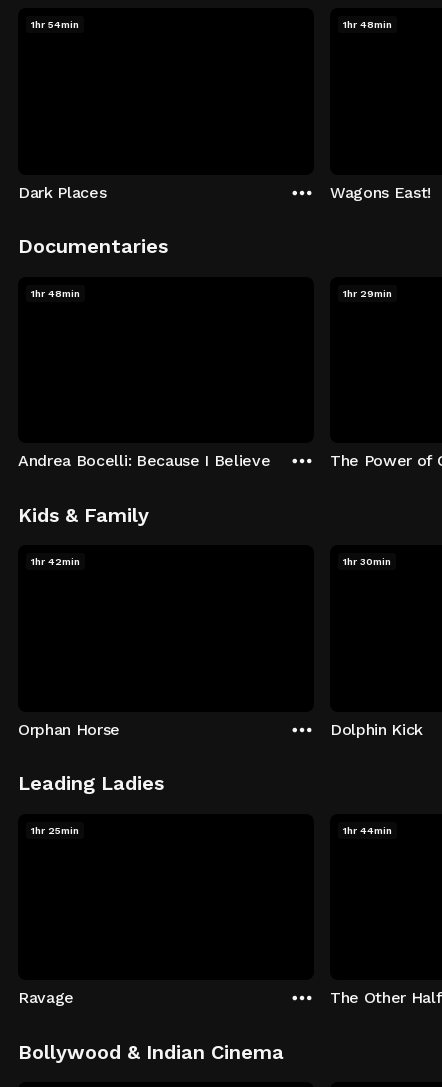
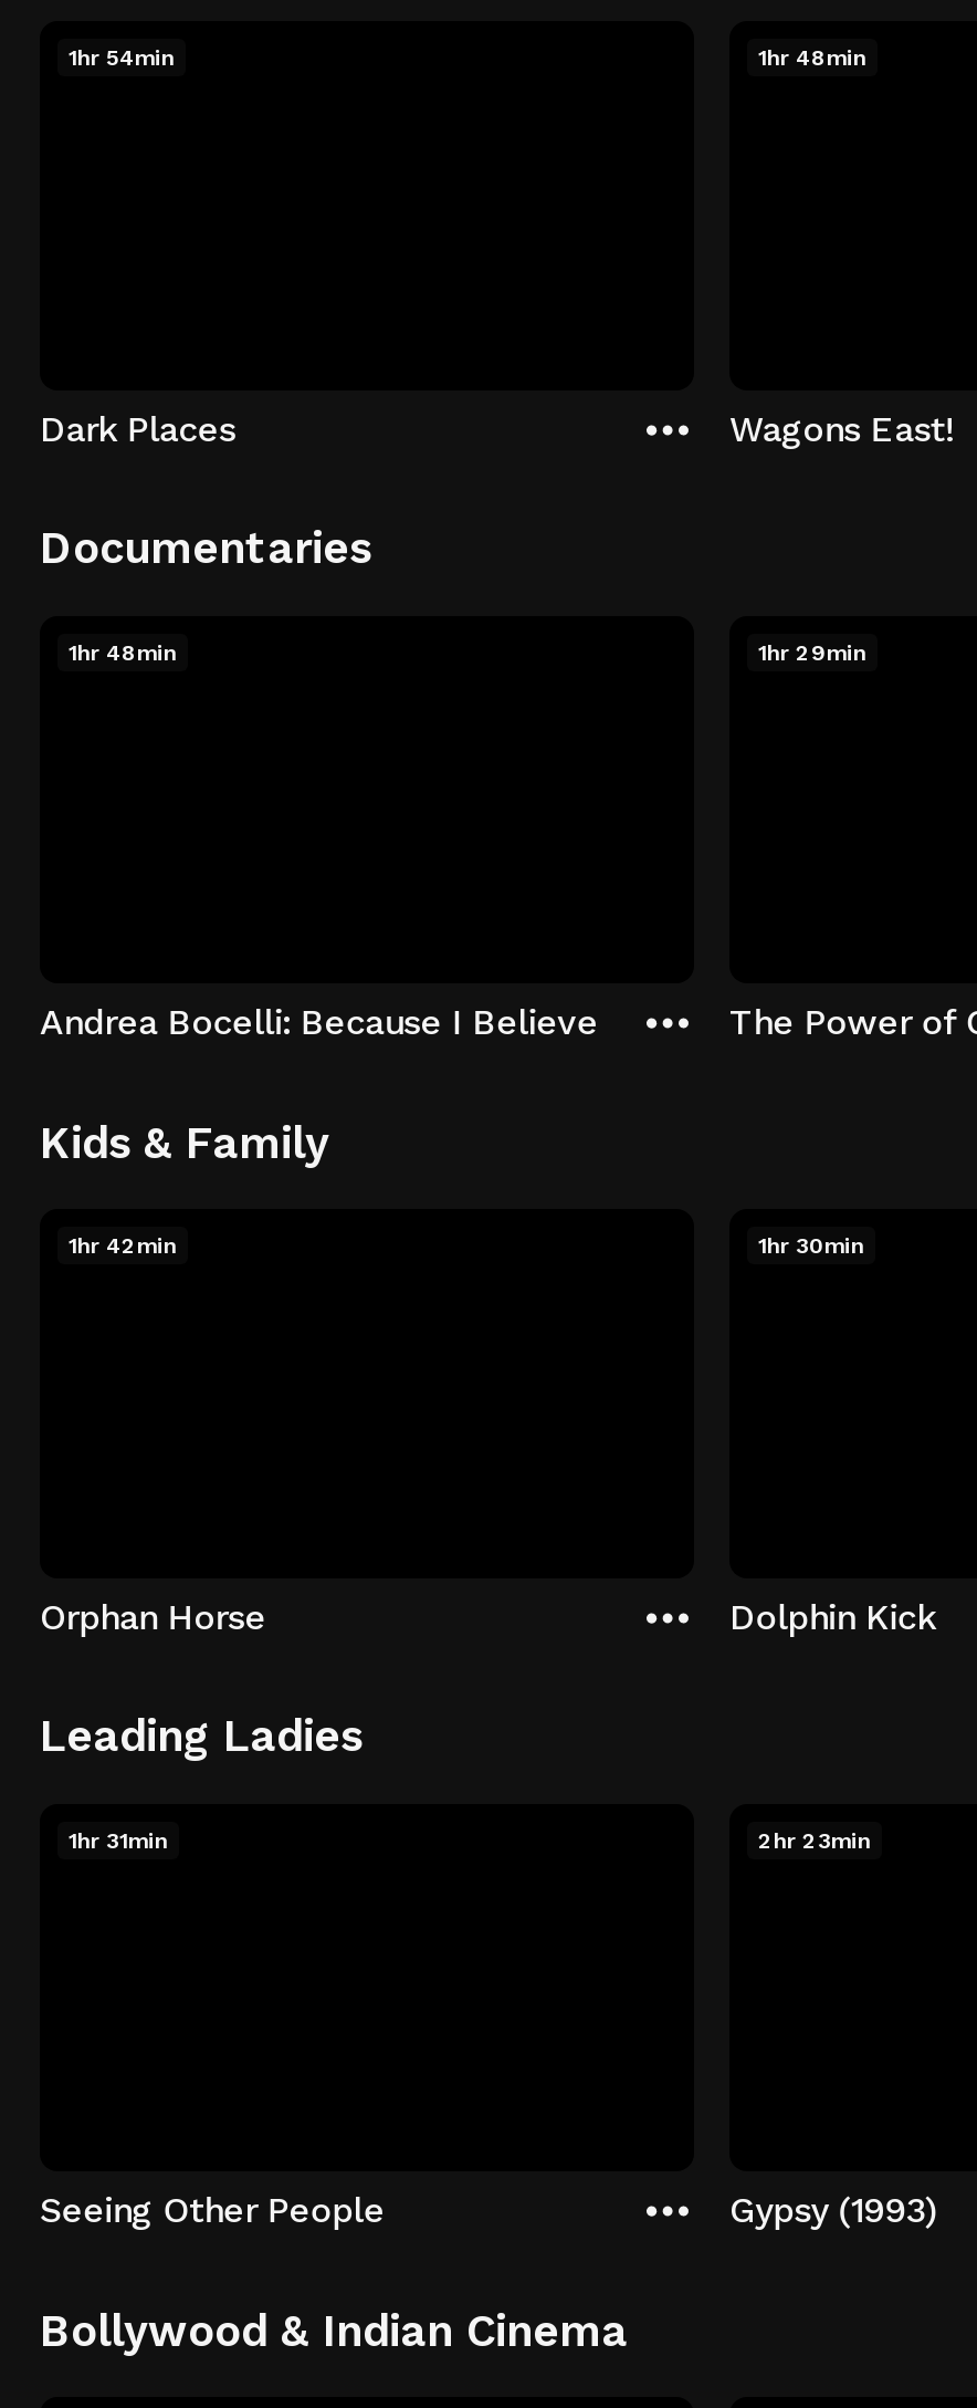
- 1hr 25min
+ 1hr 31min

- 1hr 44min
+ 2hr 23min

- Ravage
+ Seeing Other People

- The Other Half
+ Gypsy (1993)
